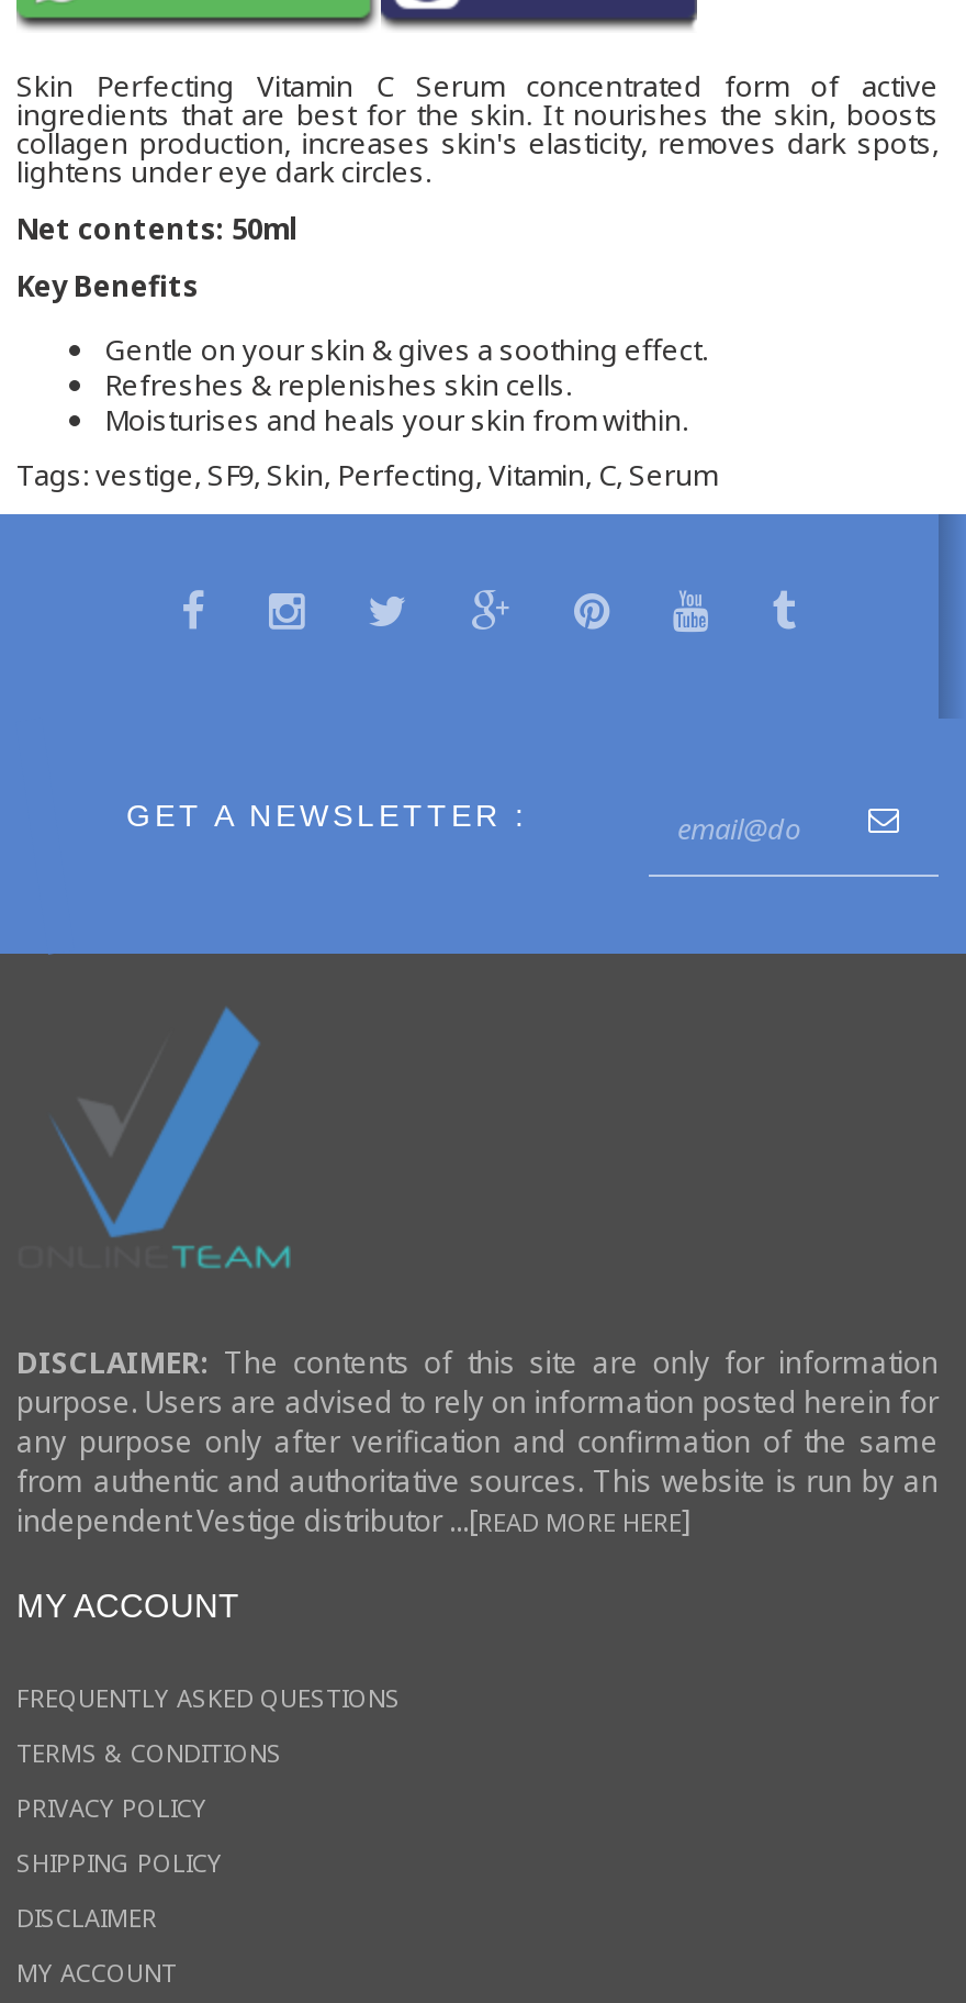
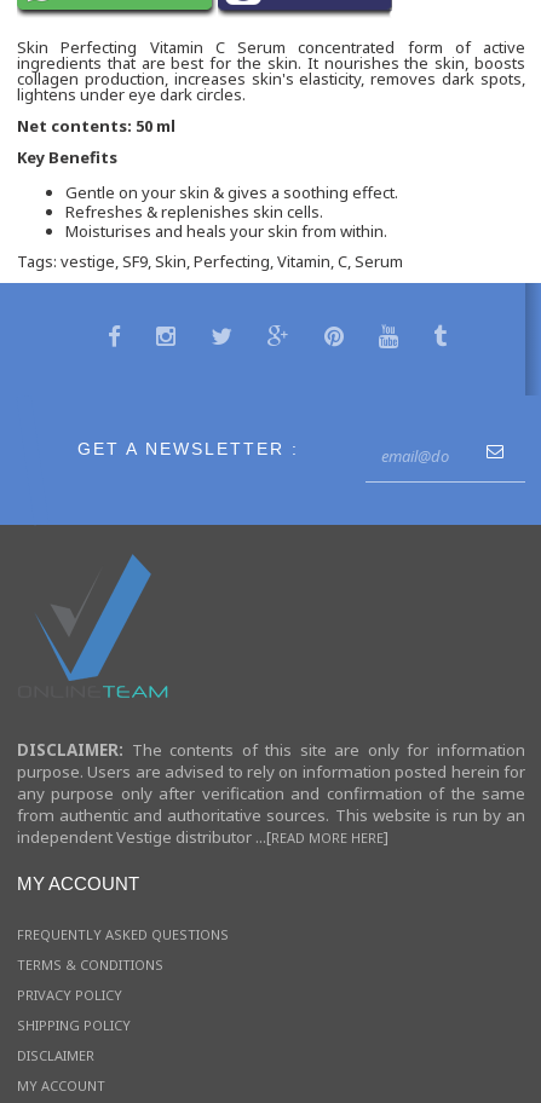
- Net contents: 50ml
+ Net contents: 50 ml
